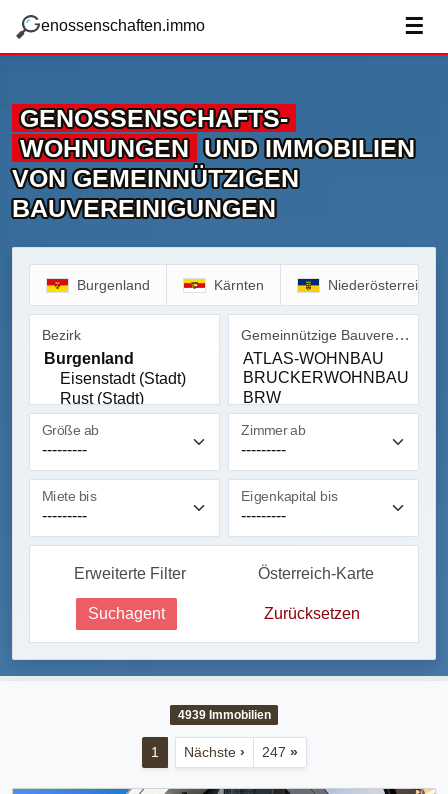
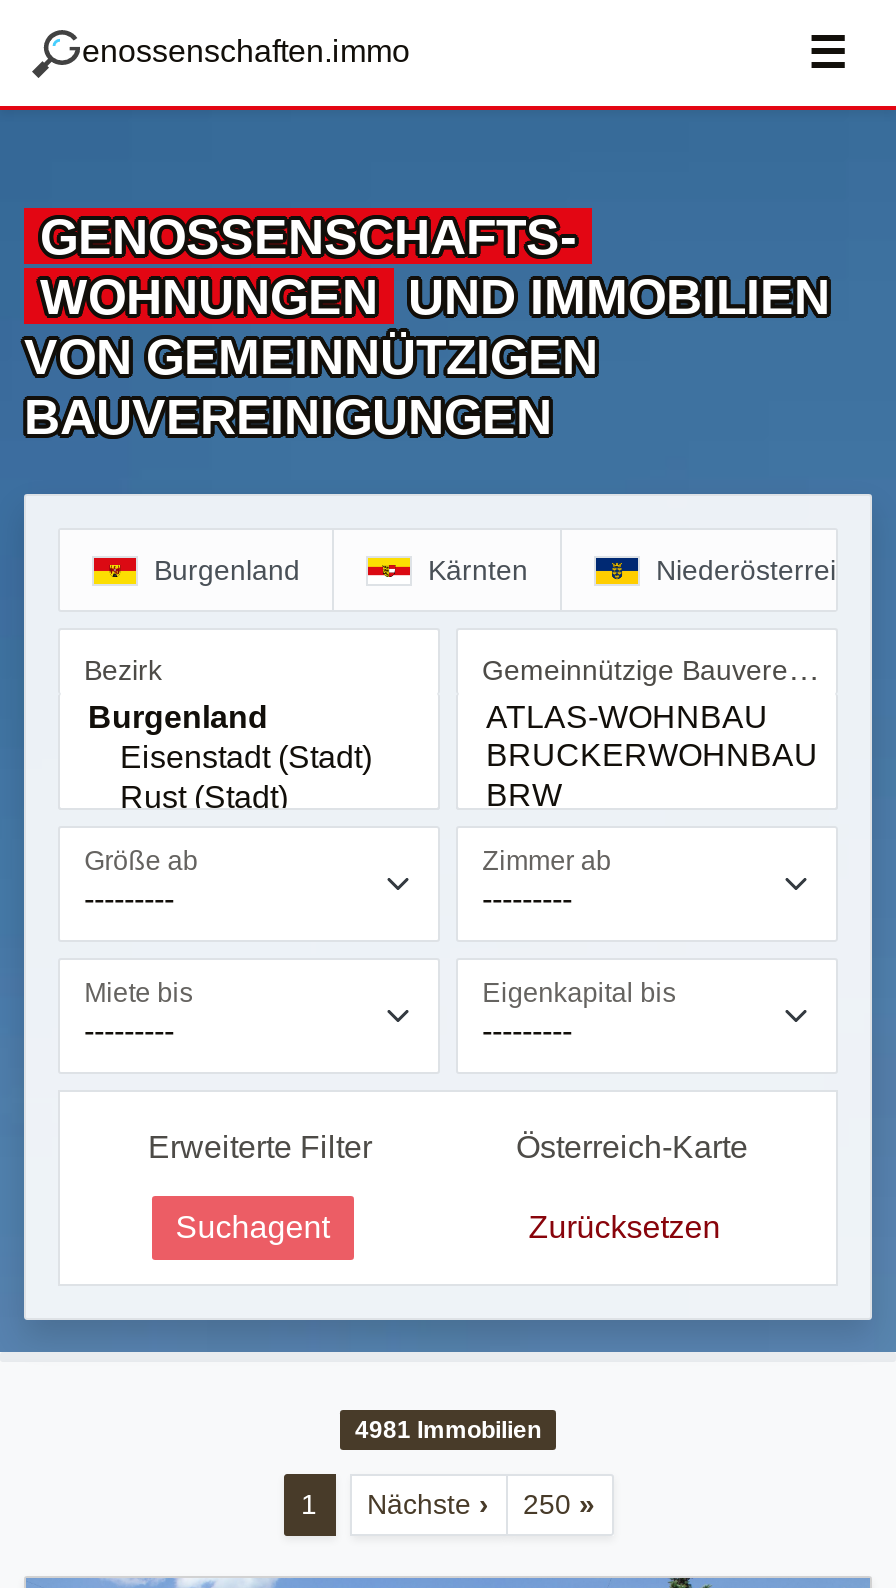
- 4939 Immobilien
+ 4981 Immobilien

- 1 Nächste › 247»
+ 1 Nächste › 250»
